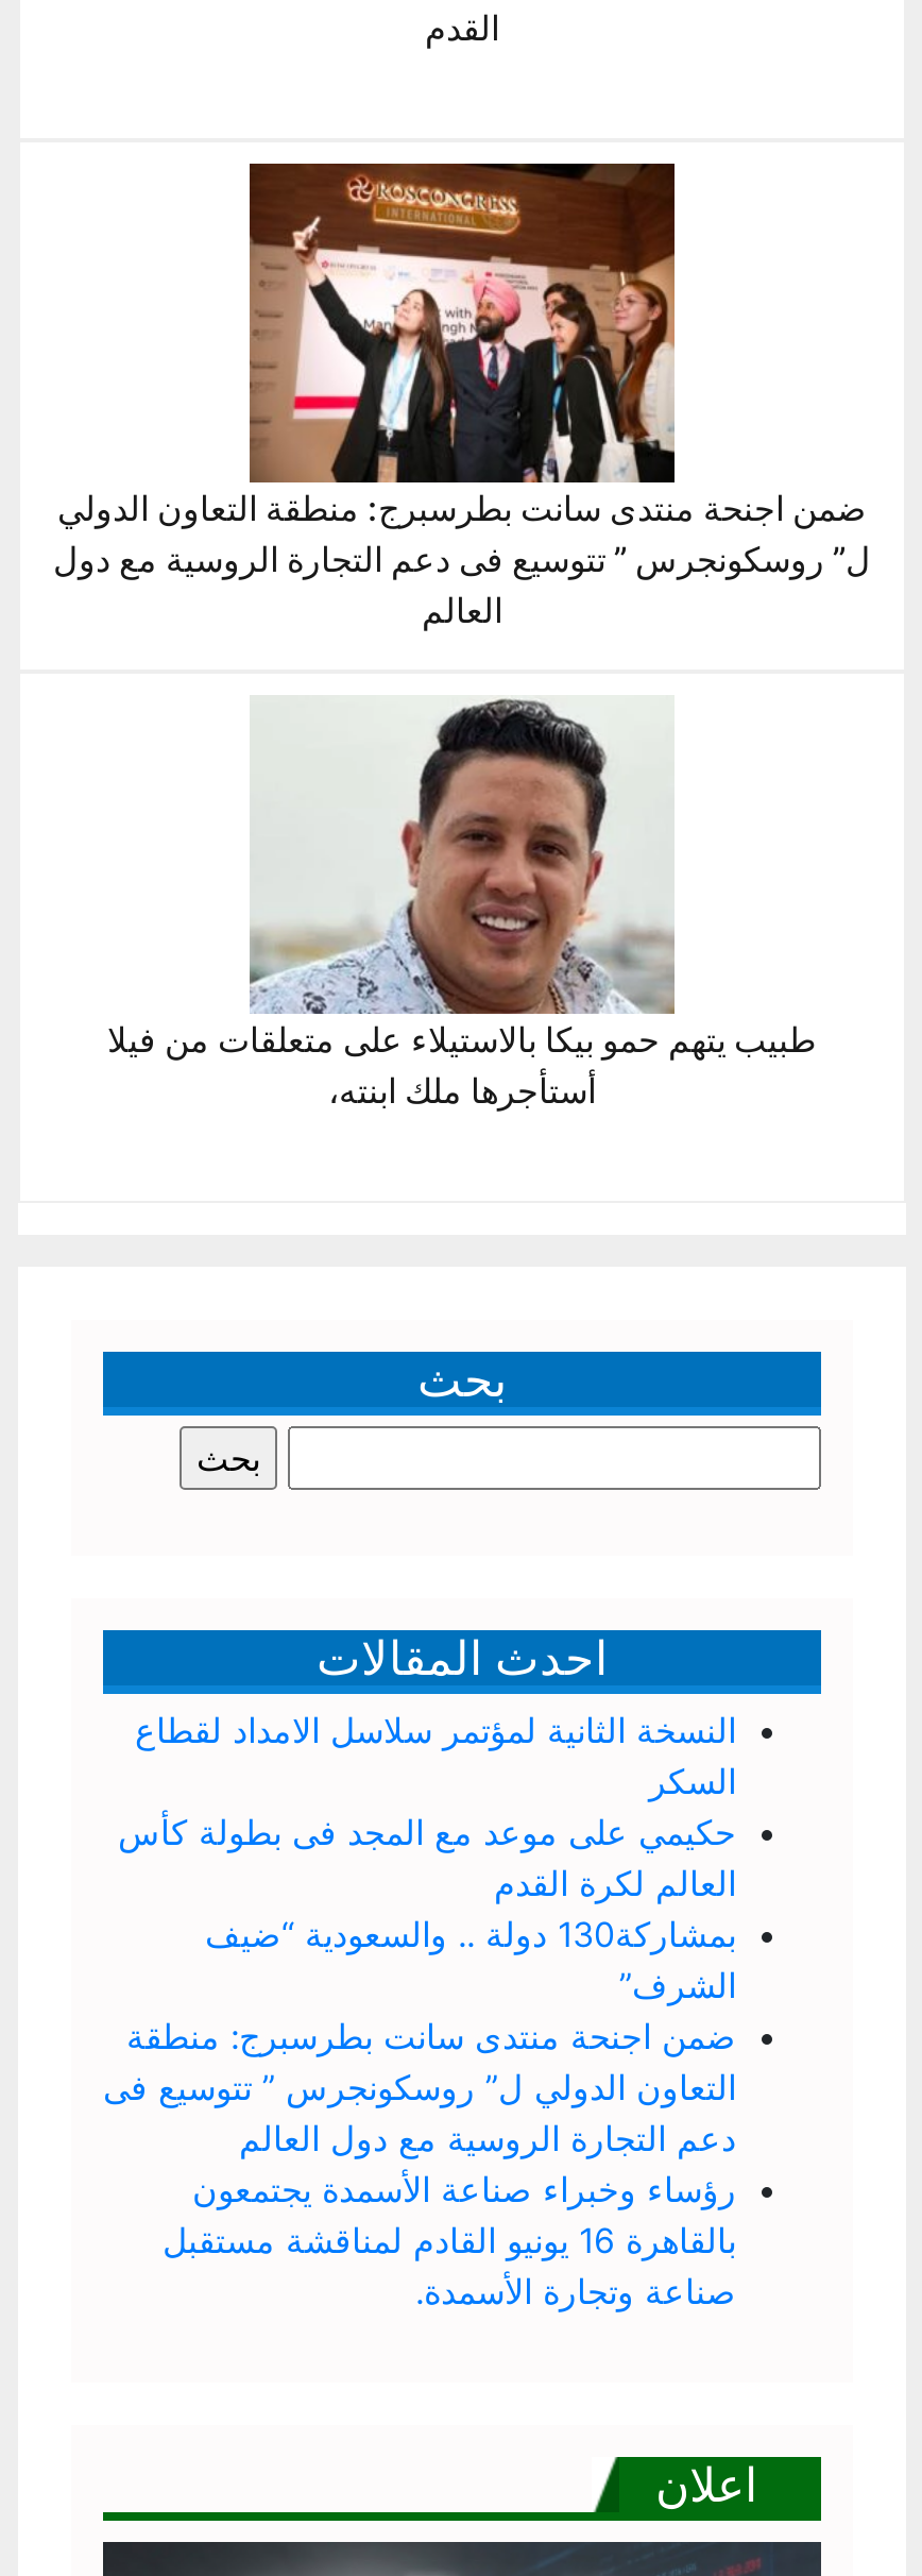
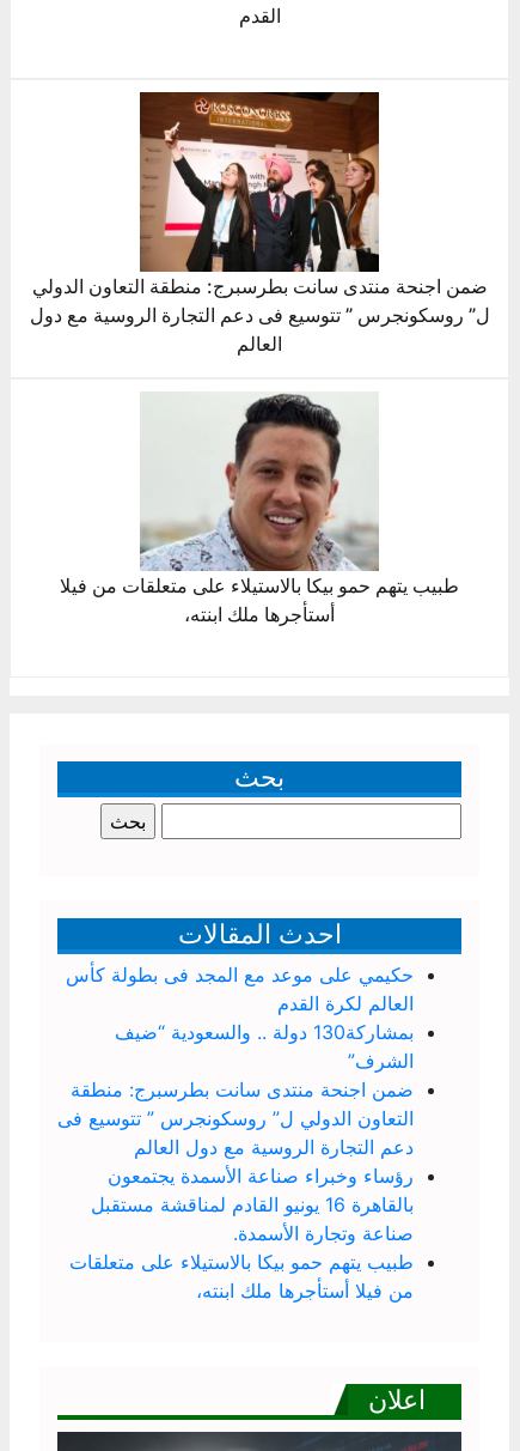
- النسخة الثانية لمؤتمر سلاسل الامداد لقطاع
- السكر

moved up: حكيمي على موعد مع المجد فى بطولة كأس | العالم لكرة القدم | الشرف” | ضمن اجنحة منتدى سانت بطرسبرج: منطقة | التعاون الدولي ل” روسكونجرس ” تتوسيع فى | دعم التجارة الروسية مع دول العالم | رؤساء وخبراء صناعة الأسمدة يجتمعون | صناعة وتجارة الأسمدة.

+ طبيب يتهم حمو بيكا بالاستيلاء على متعلقات
+ من فيلا أستأجرها ملك ابنته،
